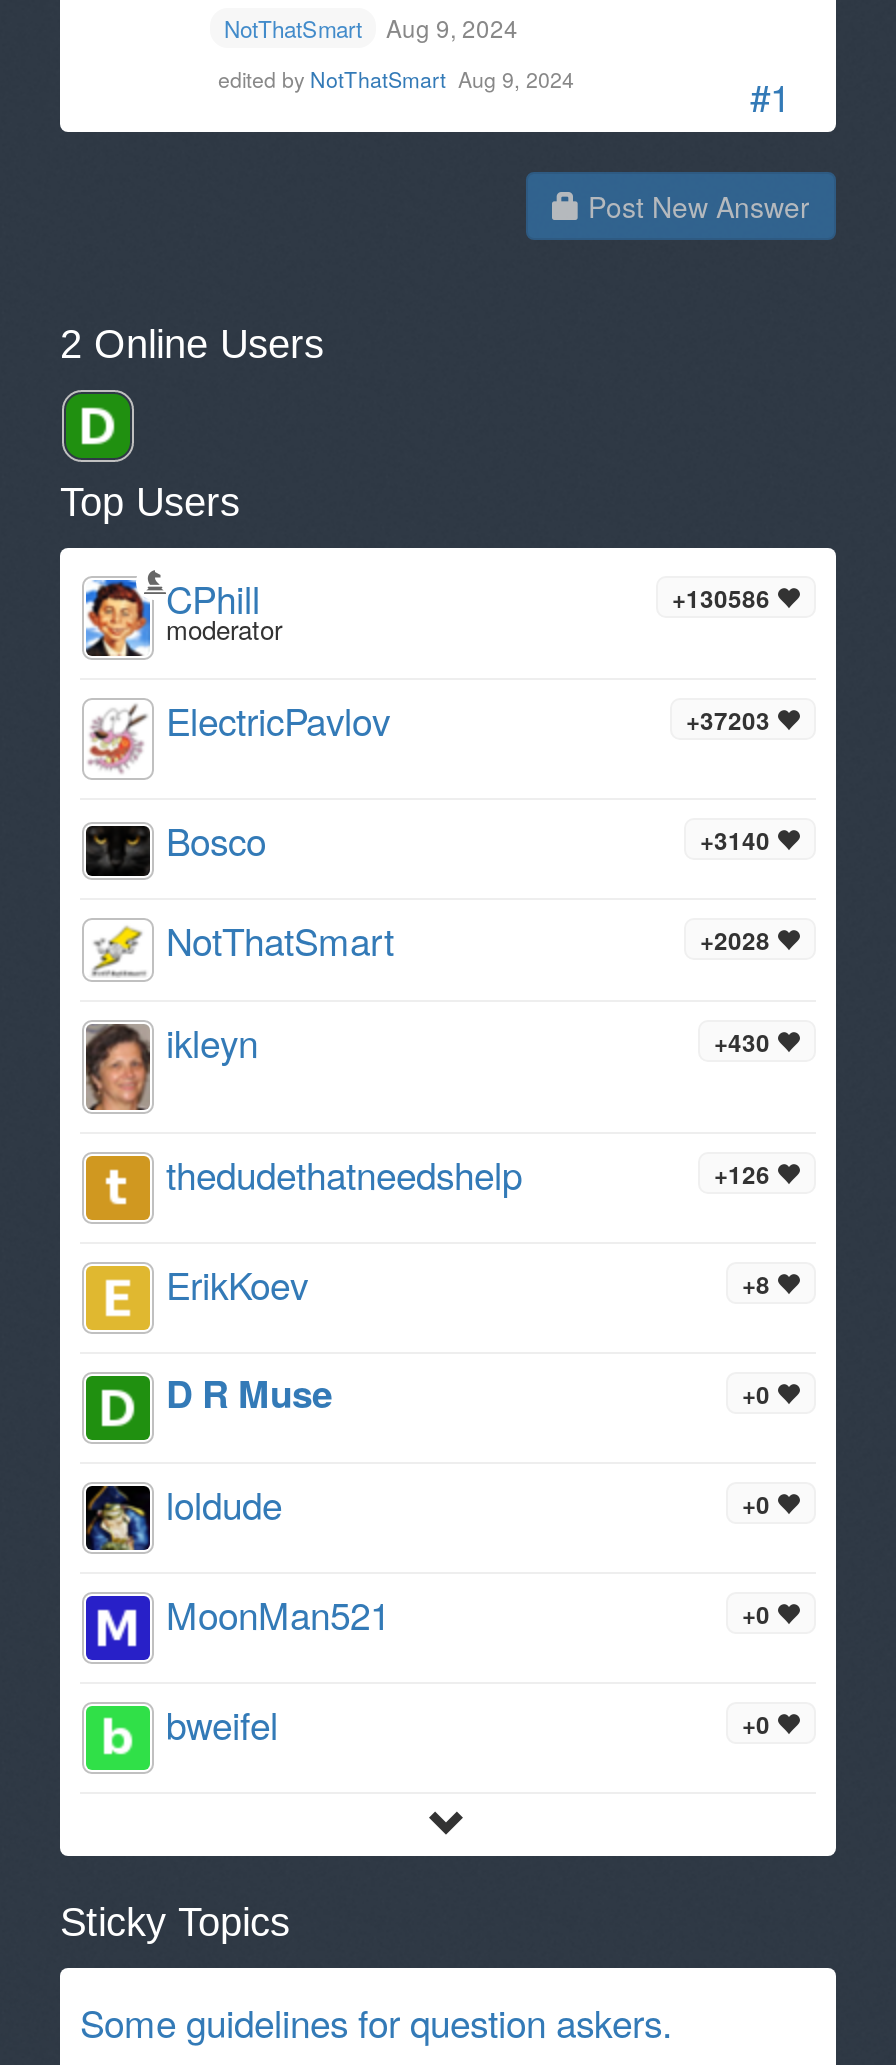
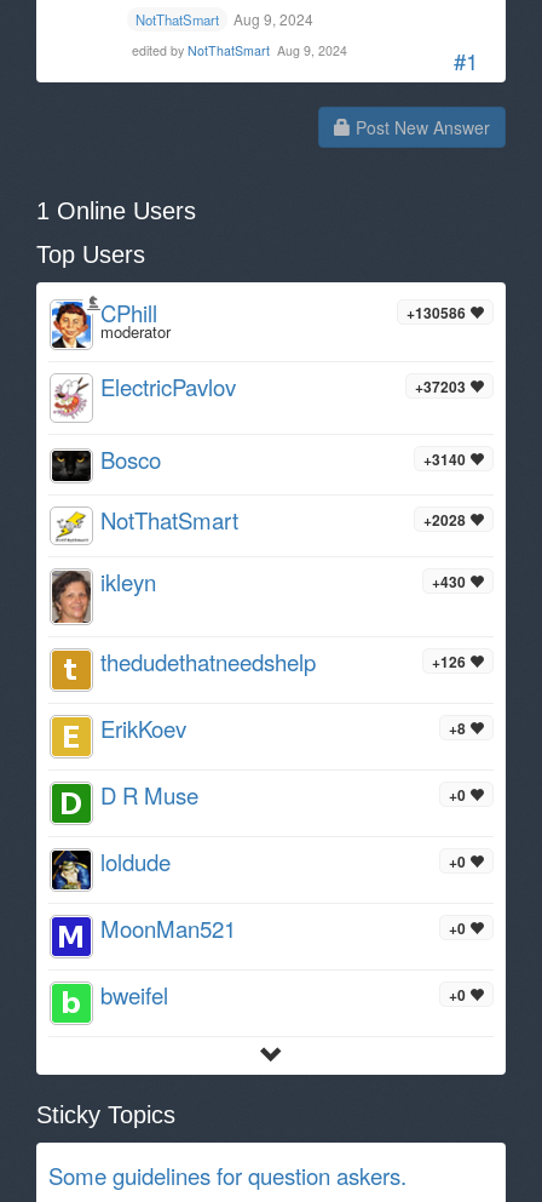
- 2 Online Users
+ 1 Online Users
